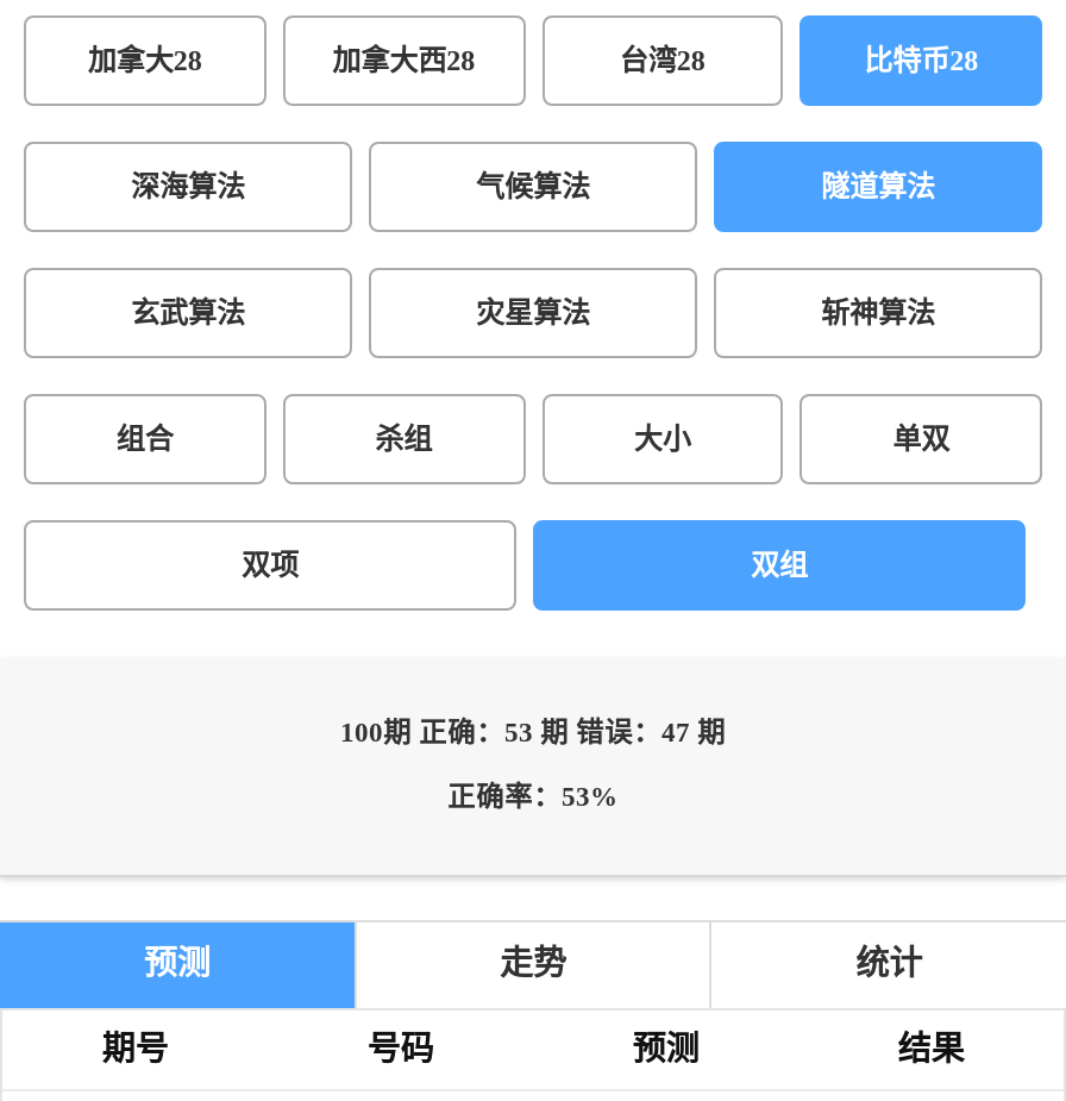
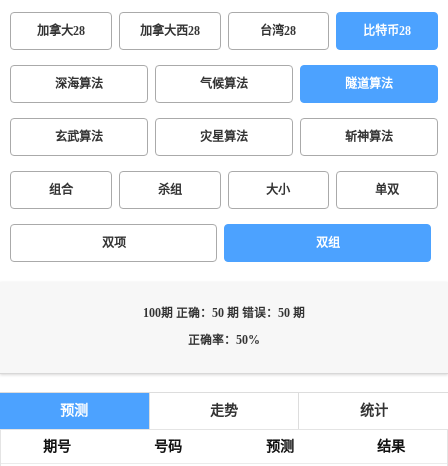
- 100期 正确：53 期 错误：47 期
+ 100期 正确：50 期 错误：50 期

- 正确率：53%
+ 正确率：50%
